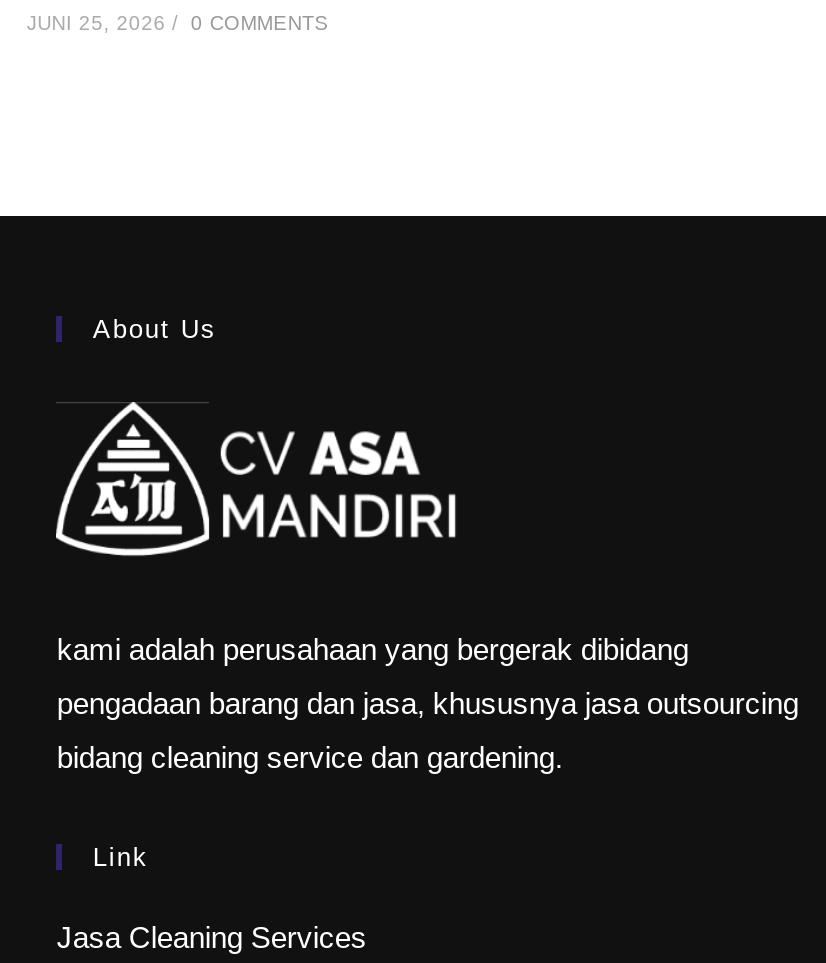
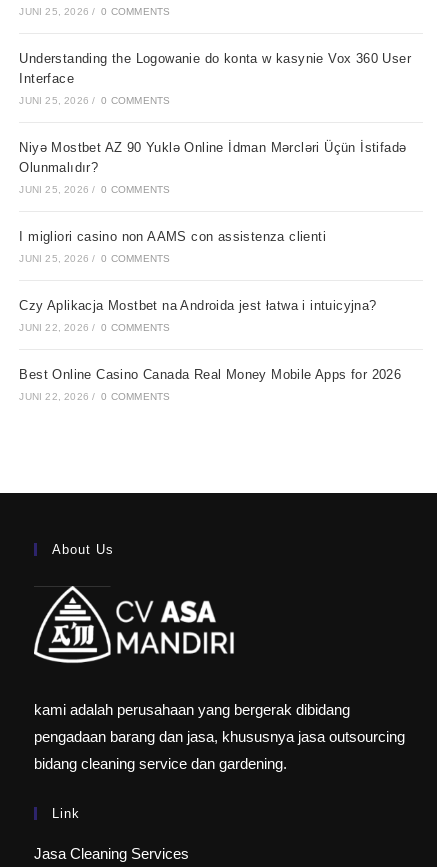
+ Understanding the Logowanie do konta w kasynie Vox 360 User
+ Interface
+ JUNI 25, 2026 / 0 COMMENTS
+ Niyə Mostbet AZ 90 Yuklə Online İdman Mərcləri Üçün İstifadə
+ Olunmalıdır?
+ JUNI 25, 2026 / 0 COMMENTS
+ I migliori casino non AAMS con assistenza clienti
+ JUNI 25, 2026 / 0 COMMENTS
+ Czy Aplikacja Mostbet na Androida jest łatwa i intuicyjna?
+ JUNI 22, 2026 / 0 COMMENTS
+ Best Online Casino Canada Real Money Mobile Apps for 2026
+ JUNI 22, 2026 / 0 COMMENTS
